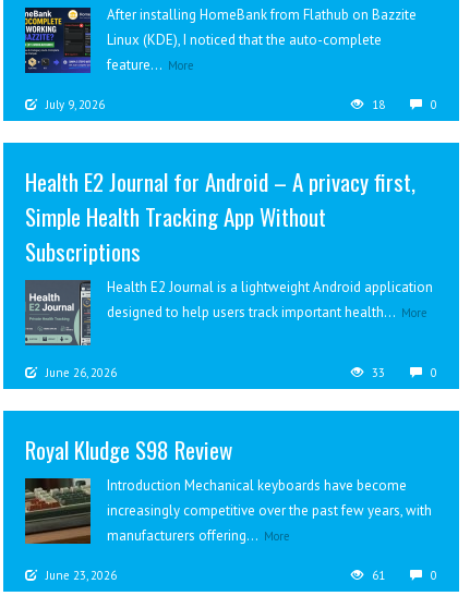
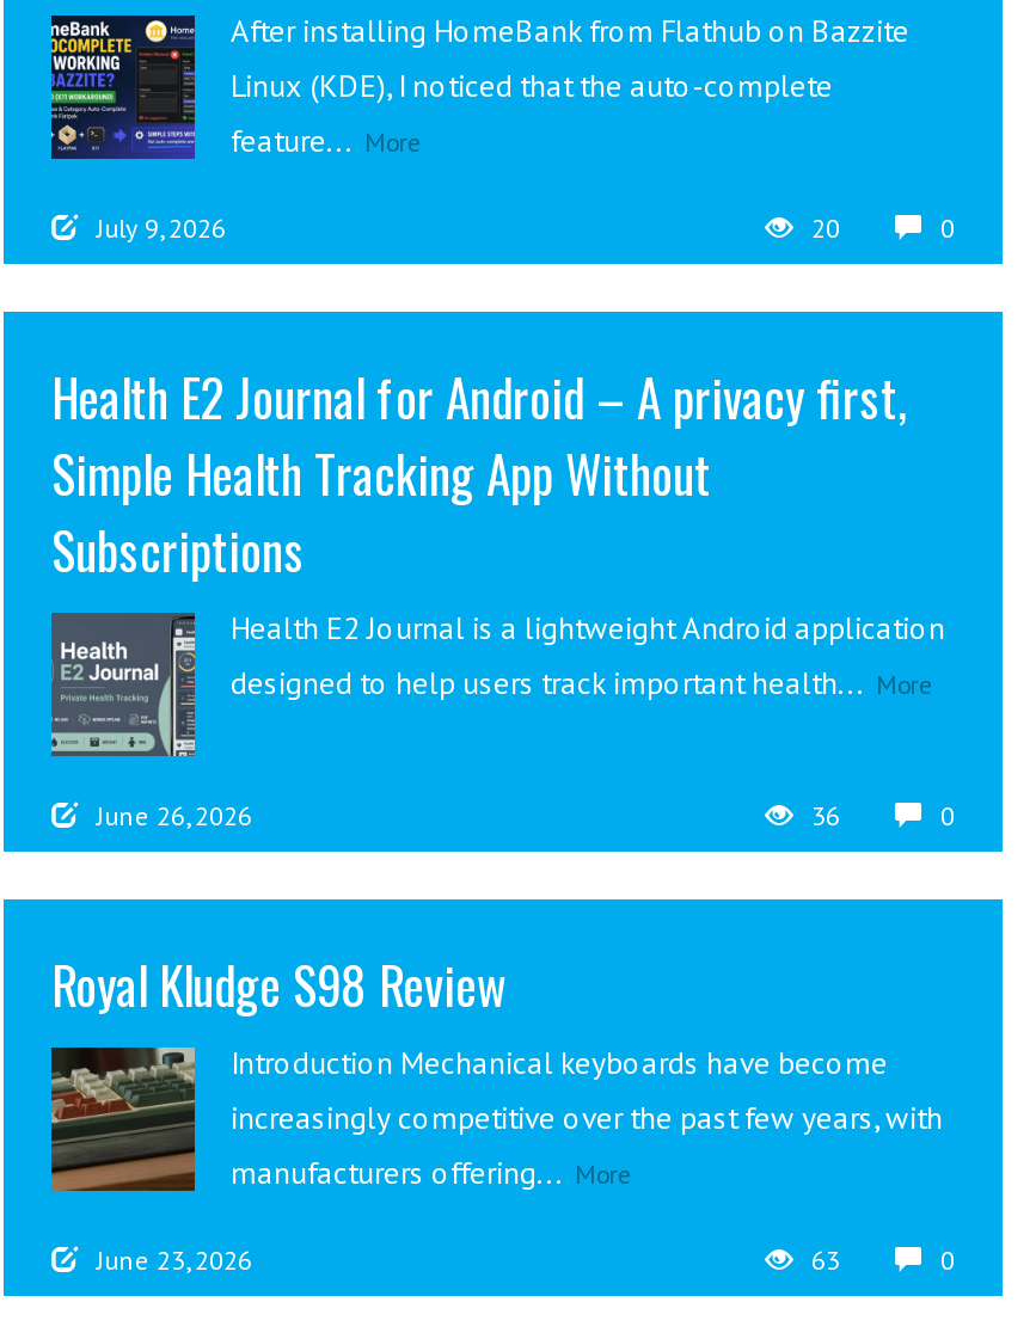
- 18
+ 20

- 33
+ 36

- 61
+ 63
